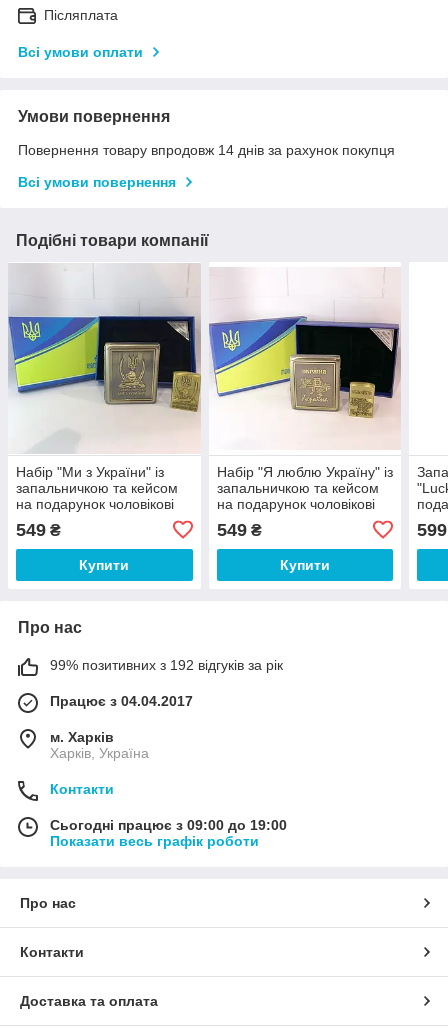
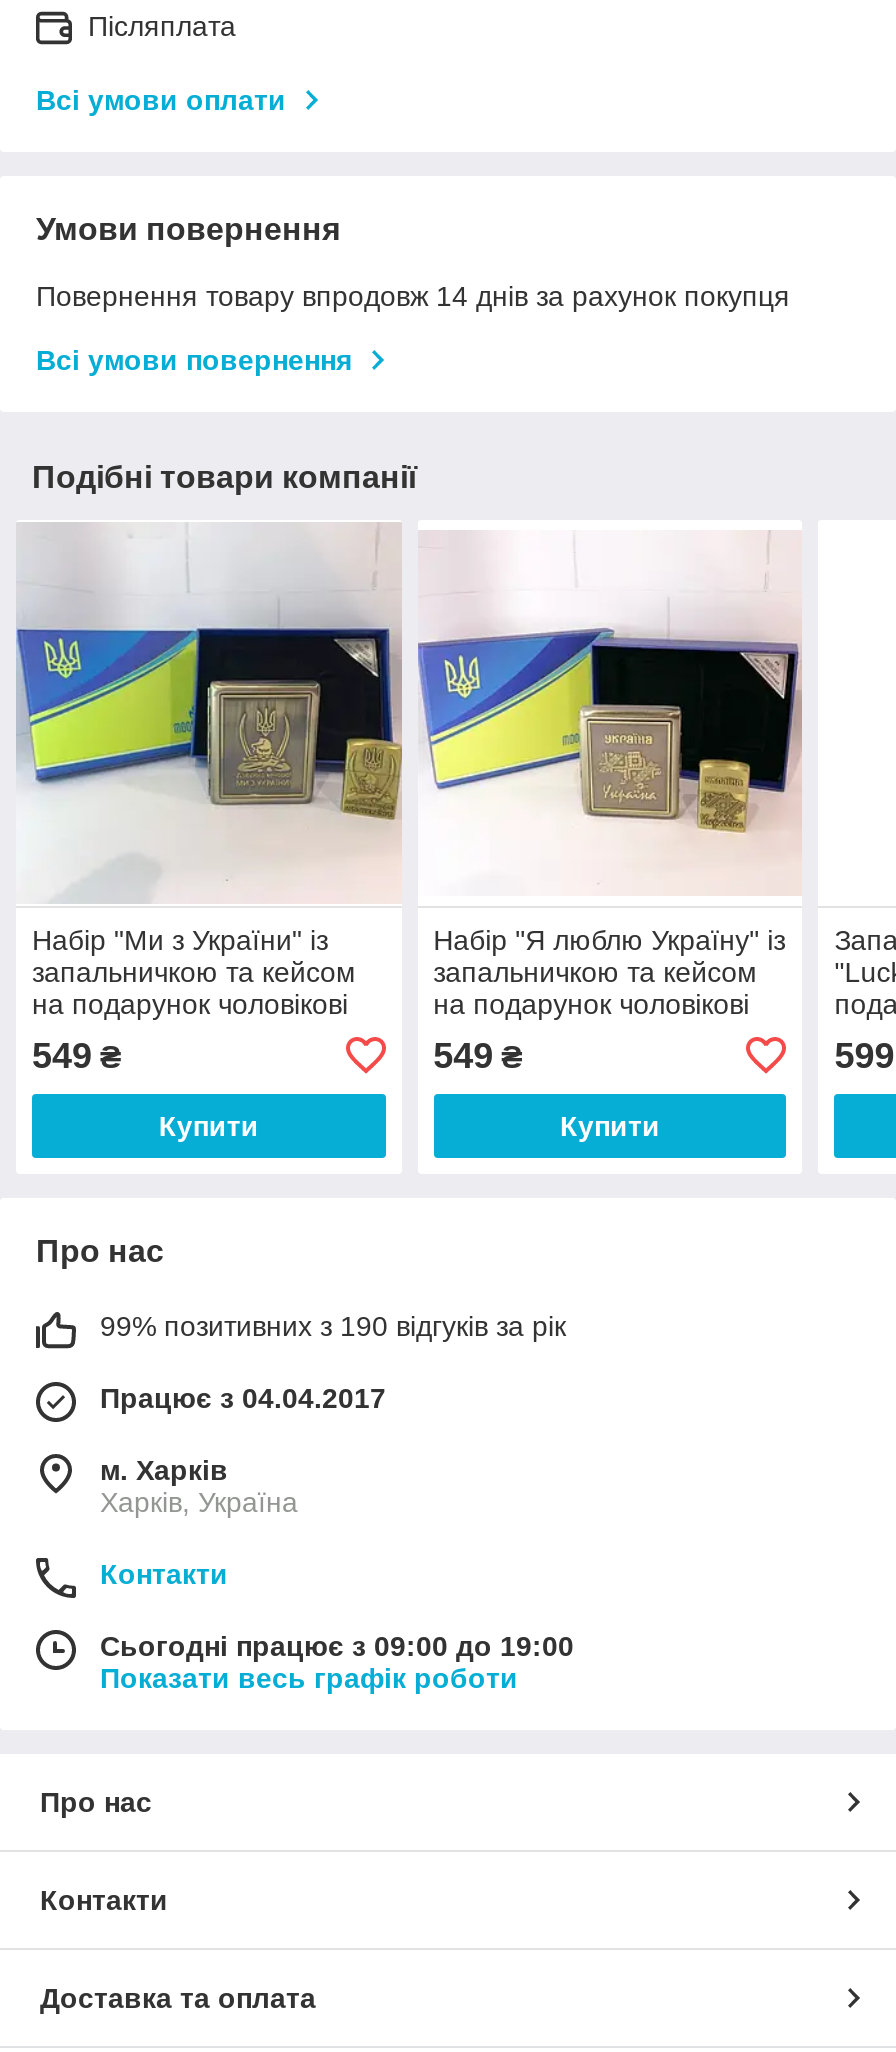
- 99% позитивних з 192 відгуків за рік
+ 99% позитивних з 190 відгуків за рік
